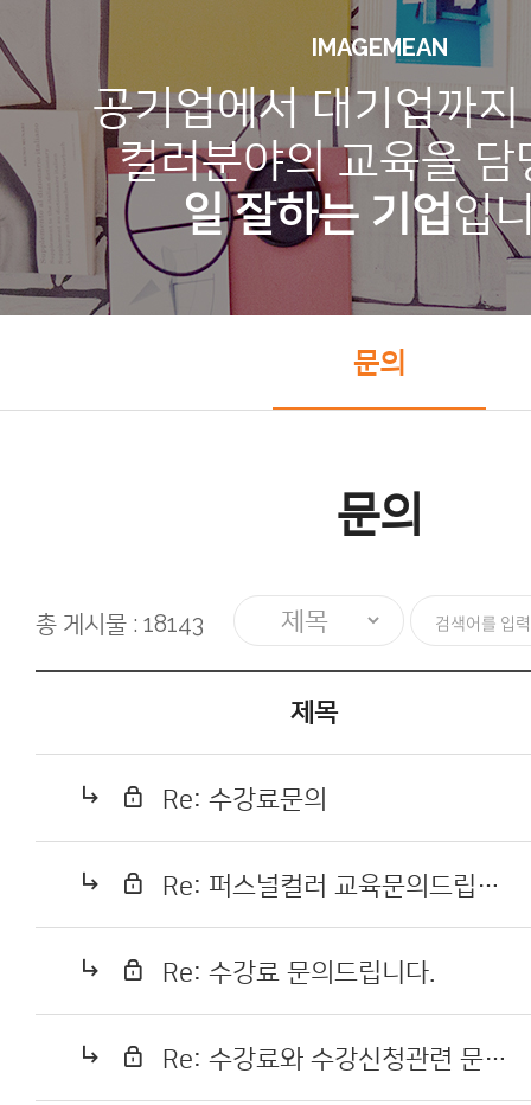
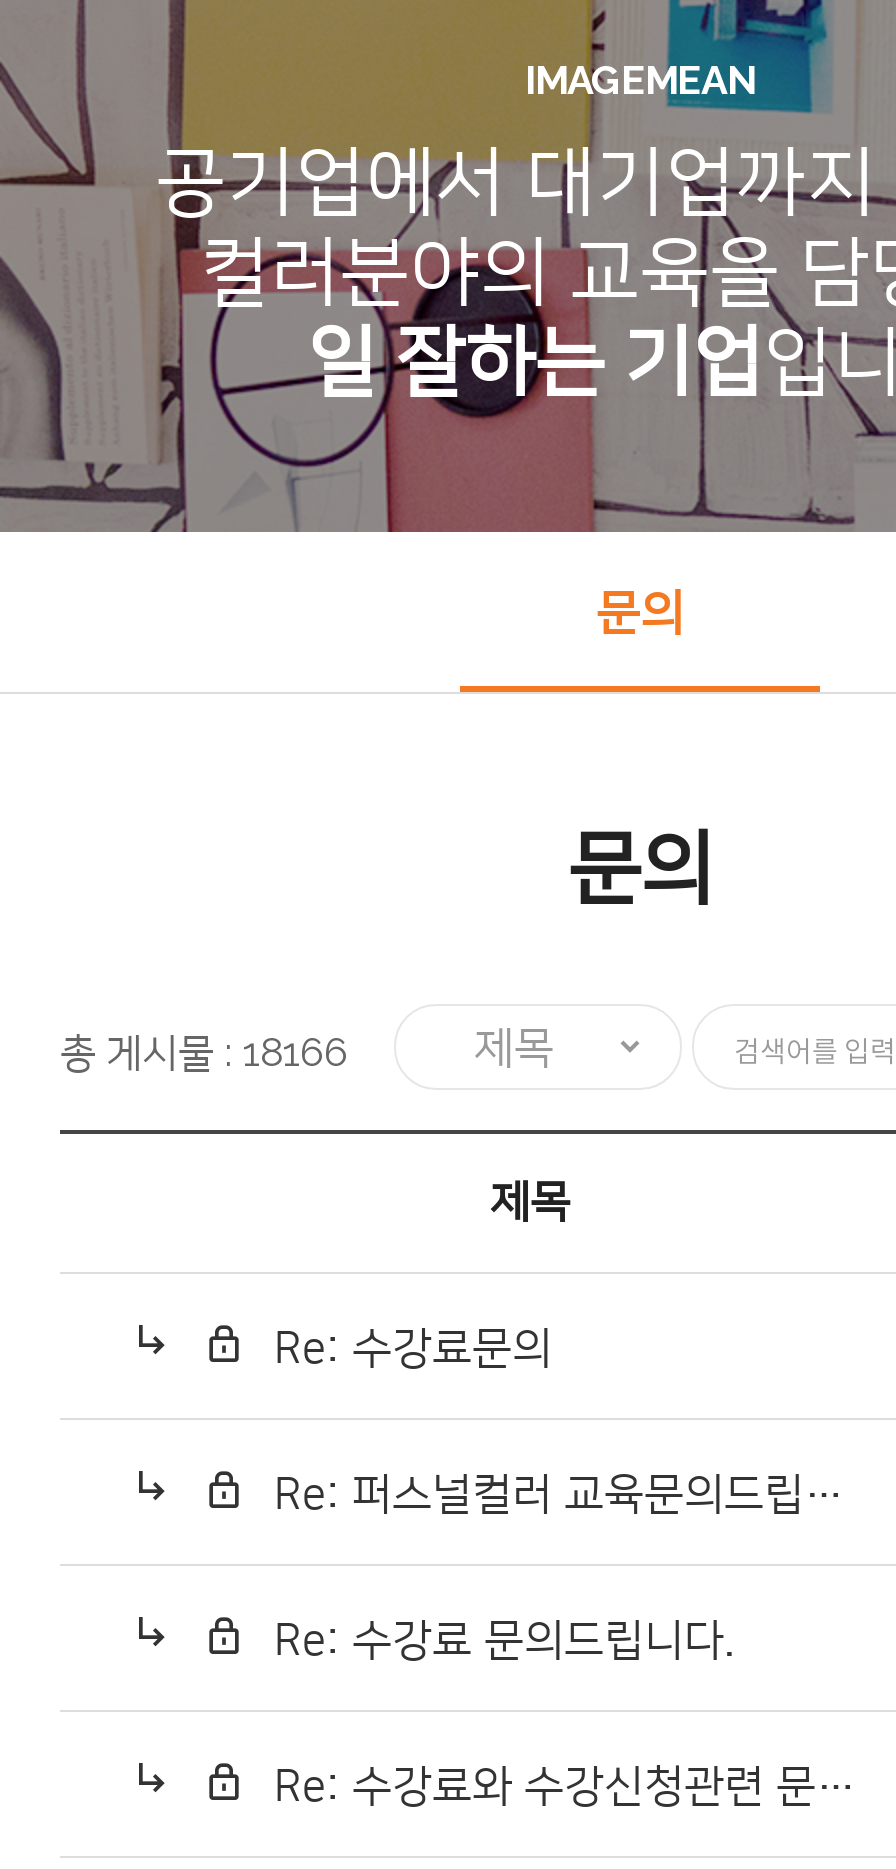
- 총 게시물 : 18143
+ 총 게시물 : 18166
